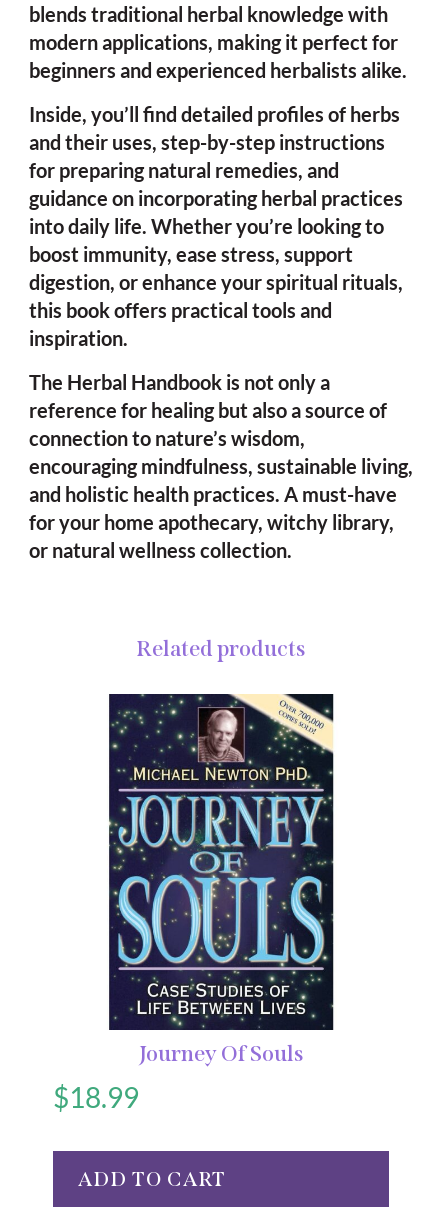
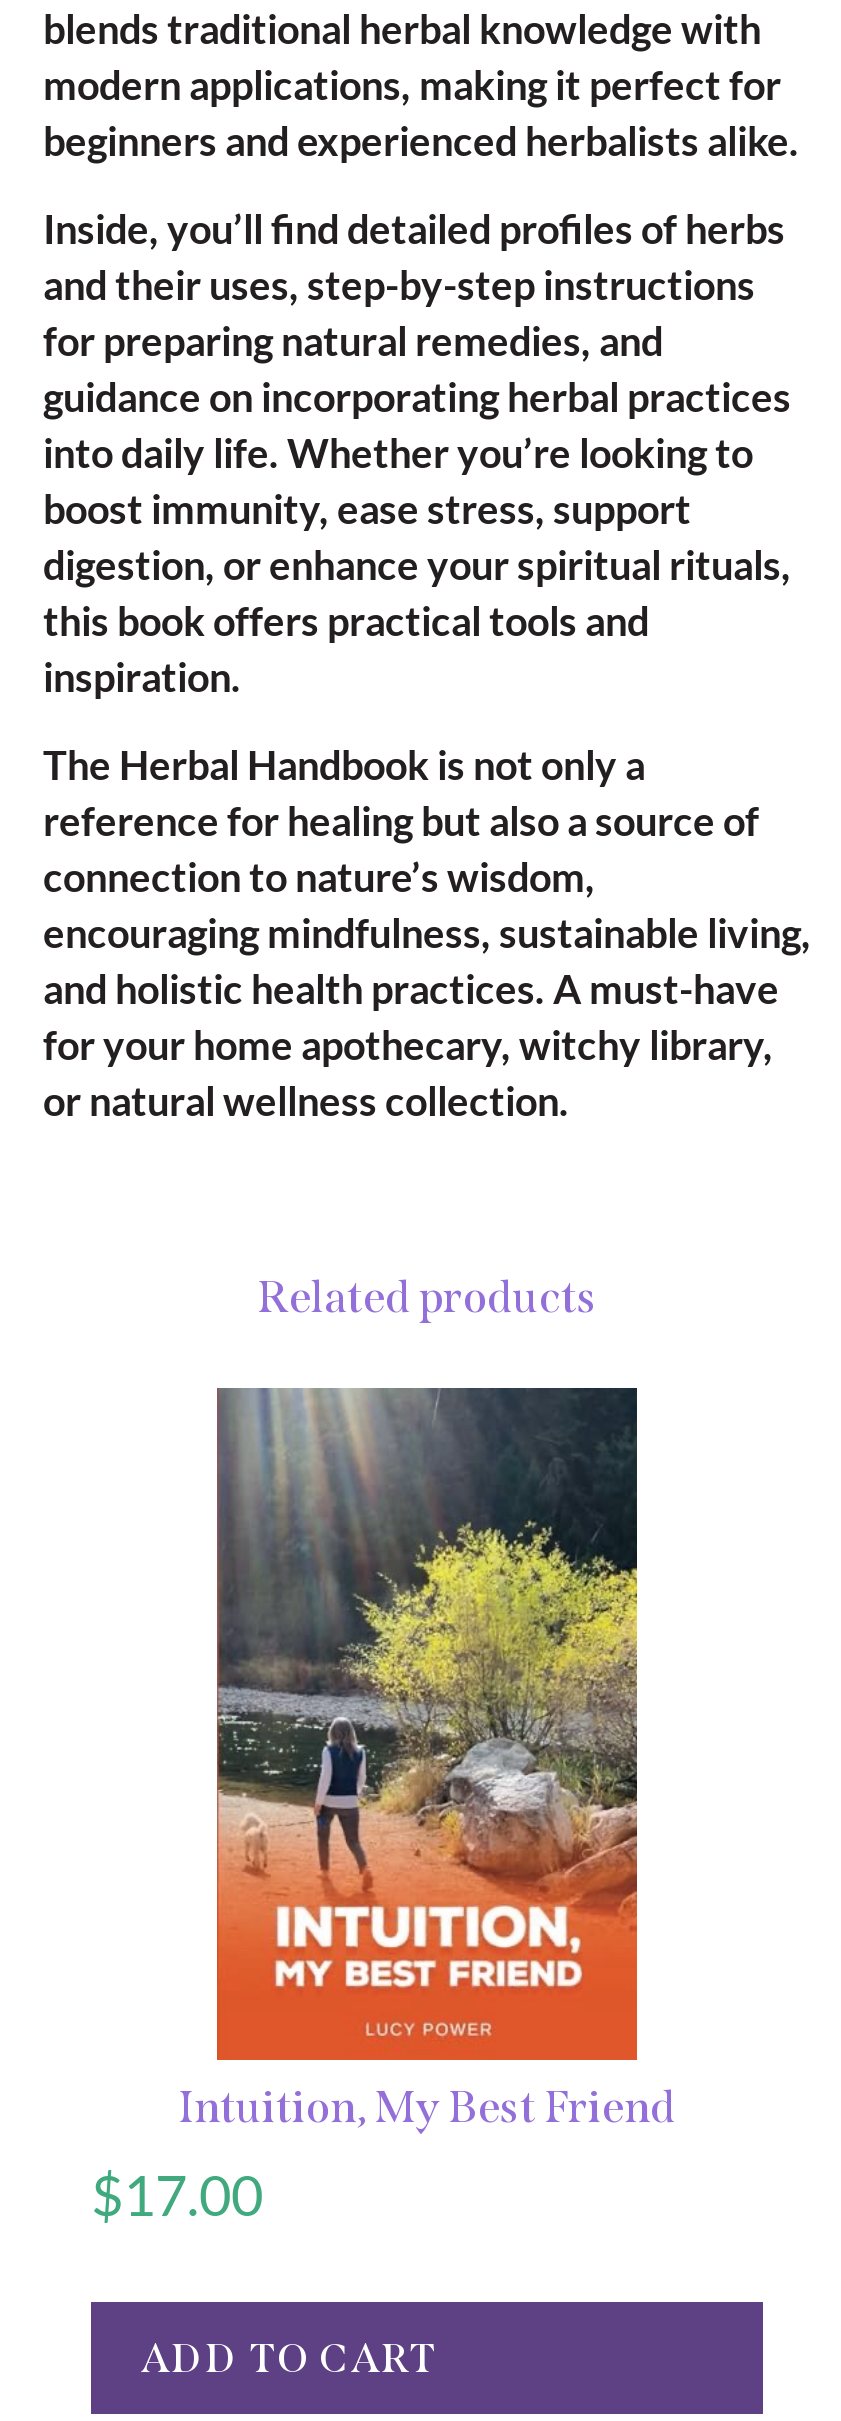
- [image]
- Journey Of Souls
- $18.99
+ [image]
+ Intuition, My Best Friend
+ $17.00
